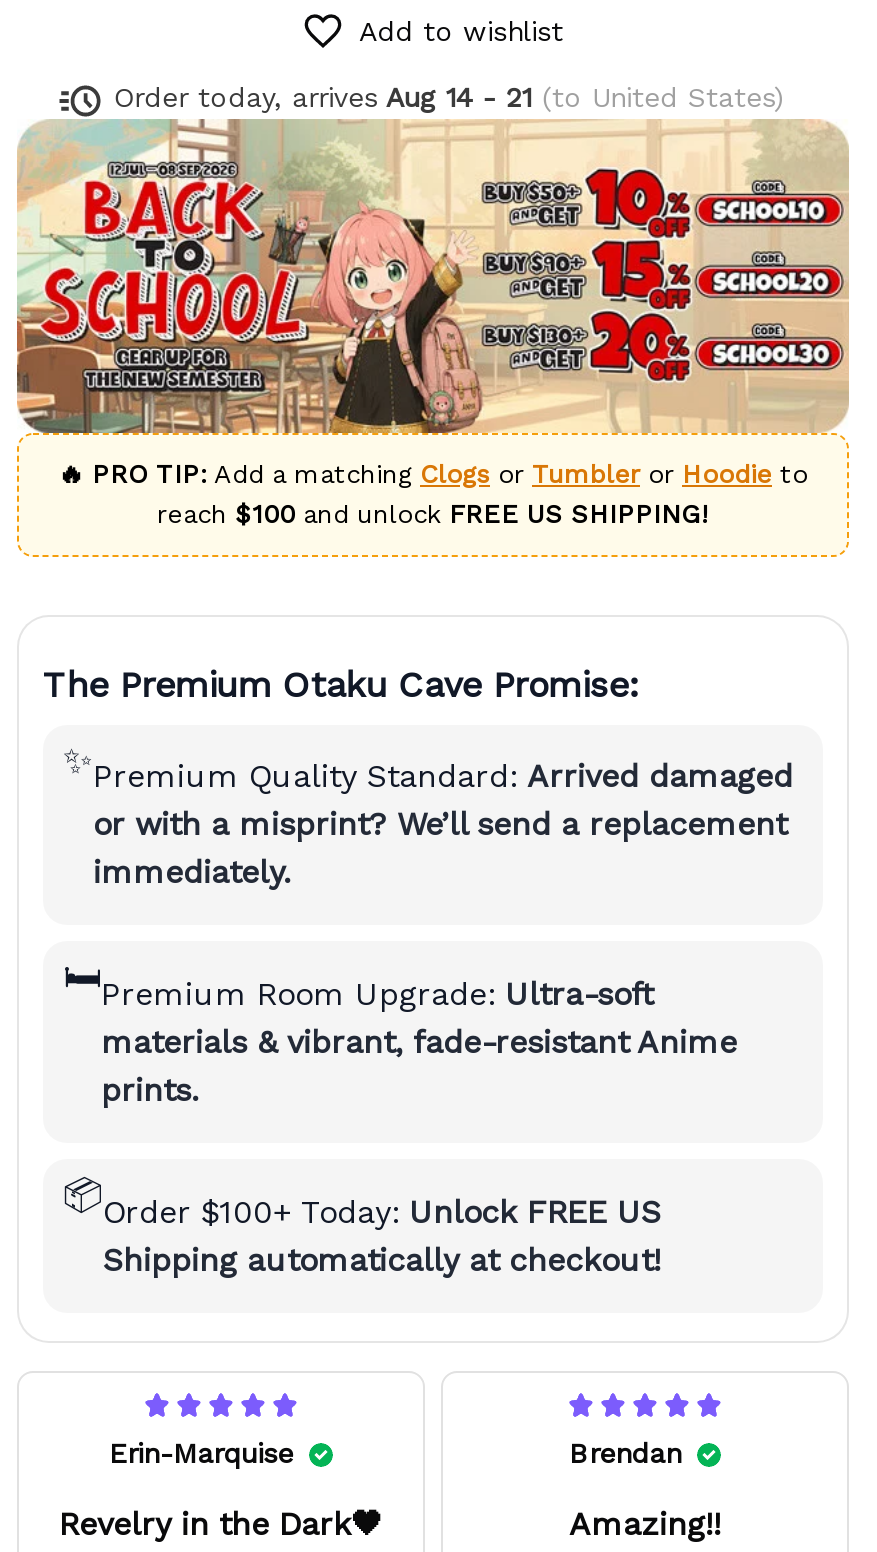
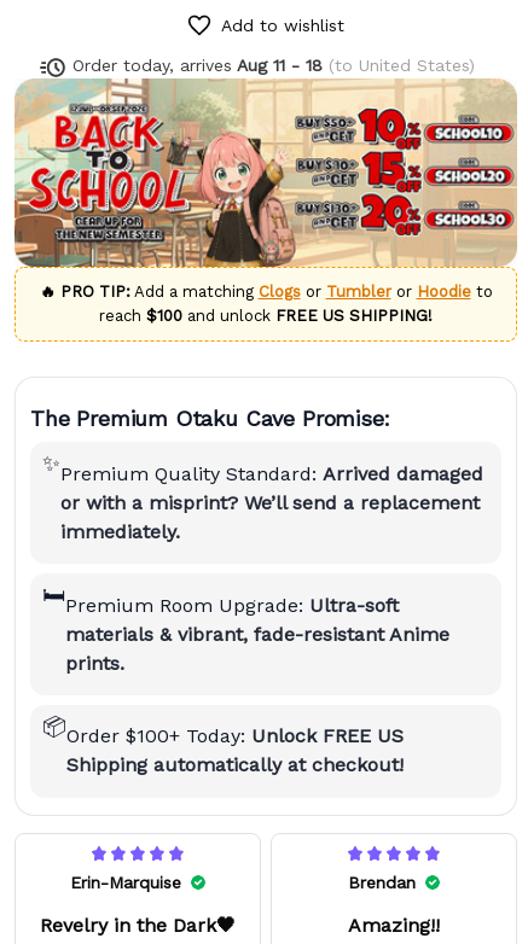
- Order today, arrives Aug 14 - 21 (to United States)
+ Order today, arrives Aug 11 - 18 (to United States)
